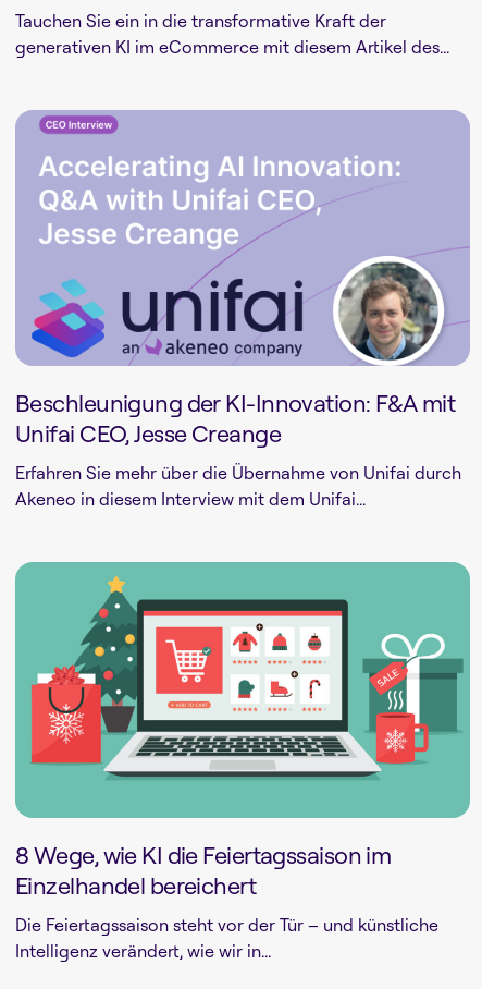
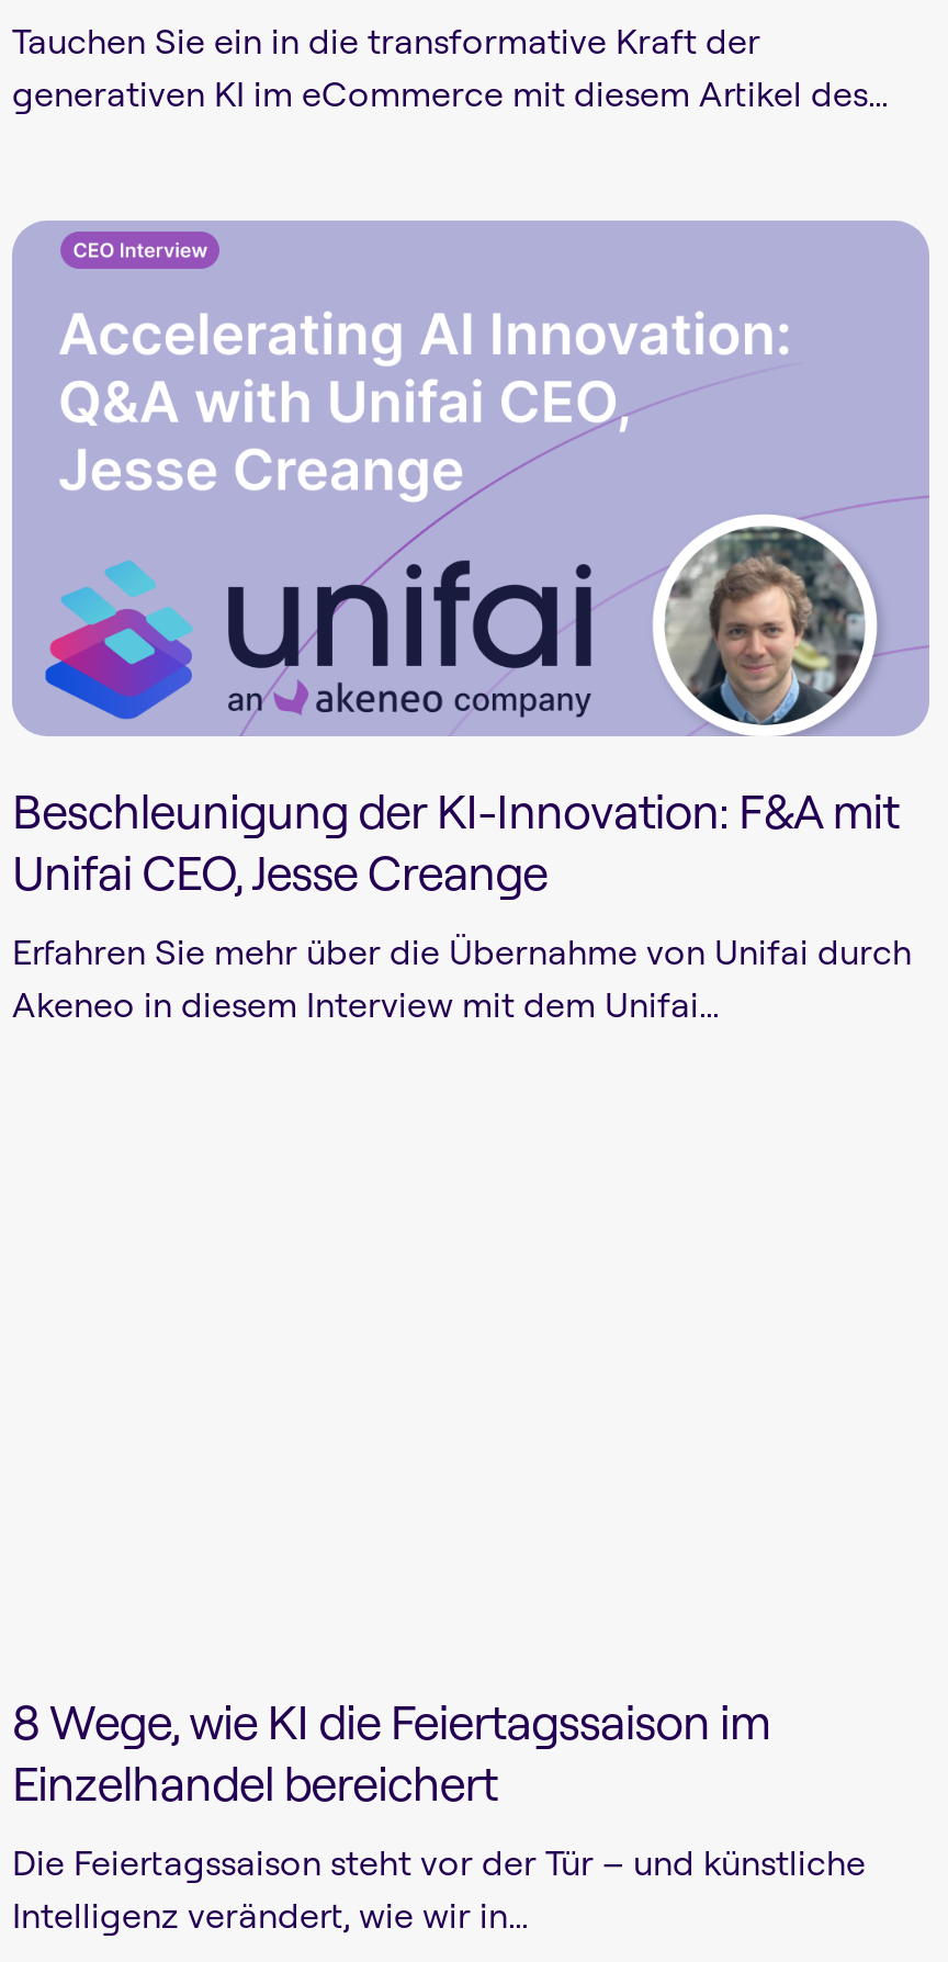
- [image]
